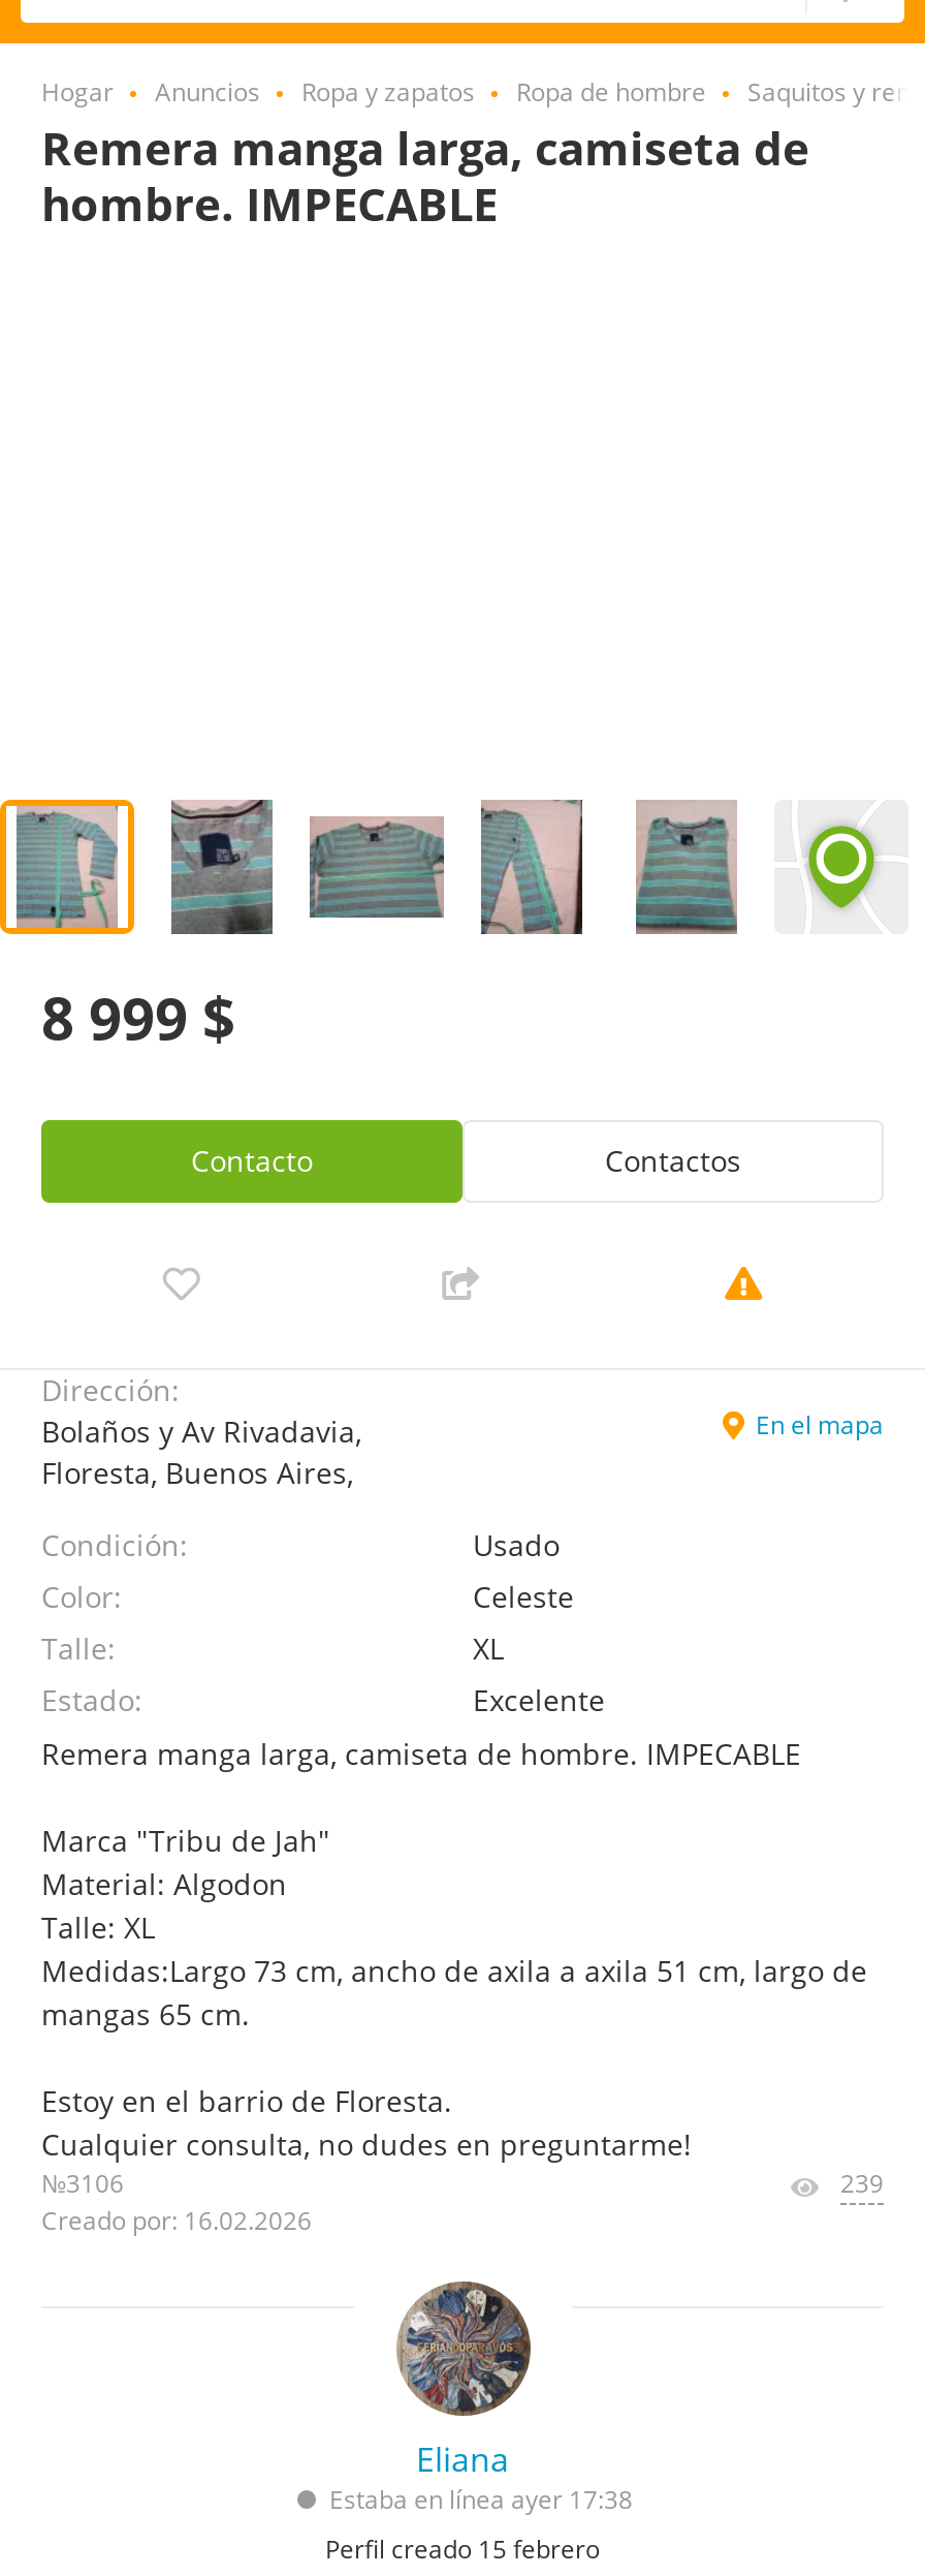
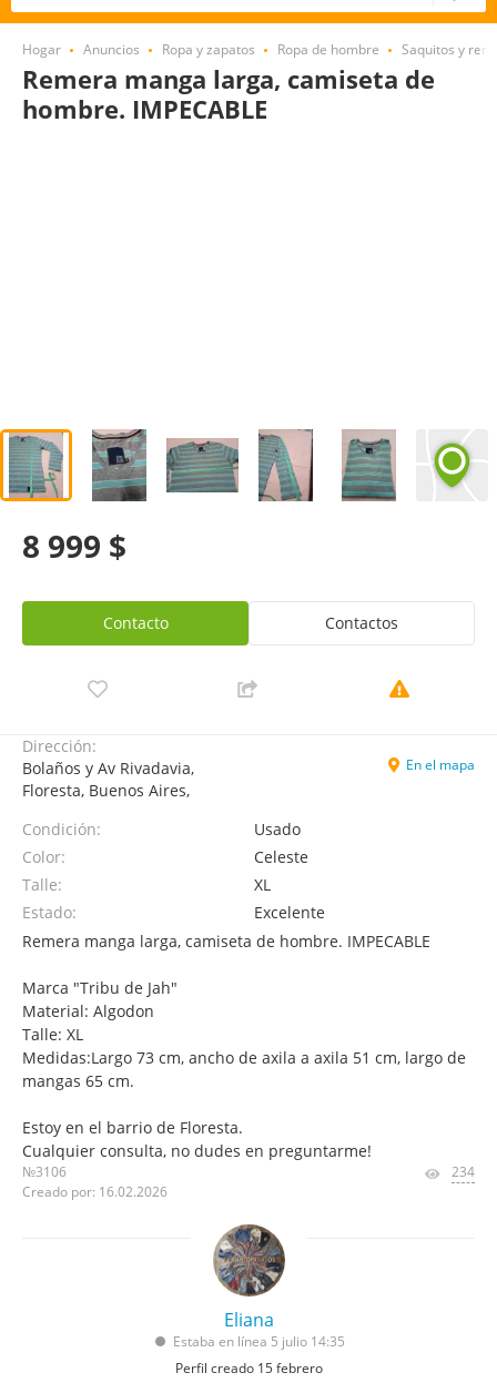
- 239
+ 234

- Estaba en línea ayer 17:38
+ Estaba en línea 5 julio 14:35
